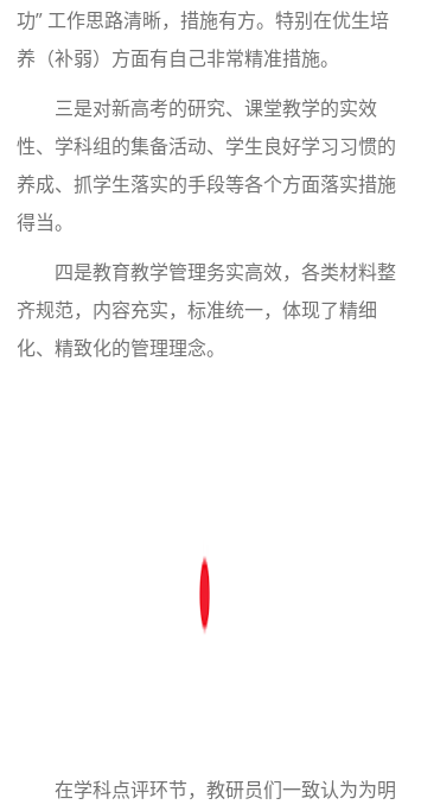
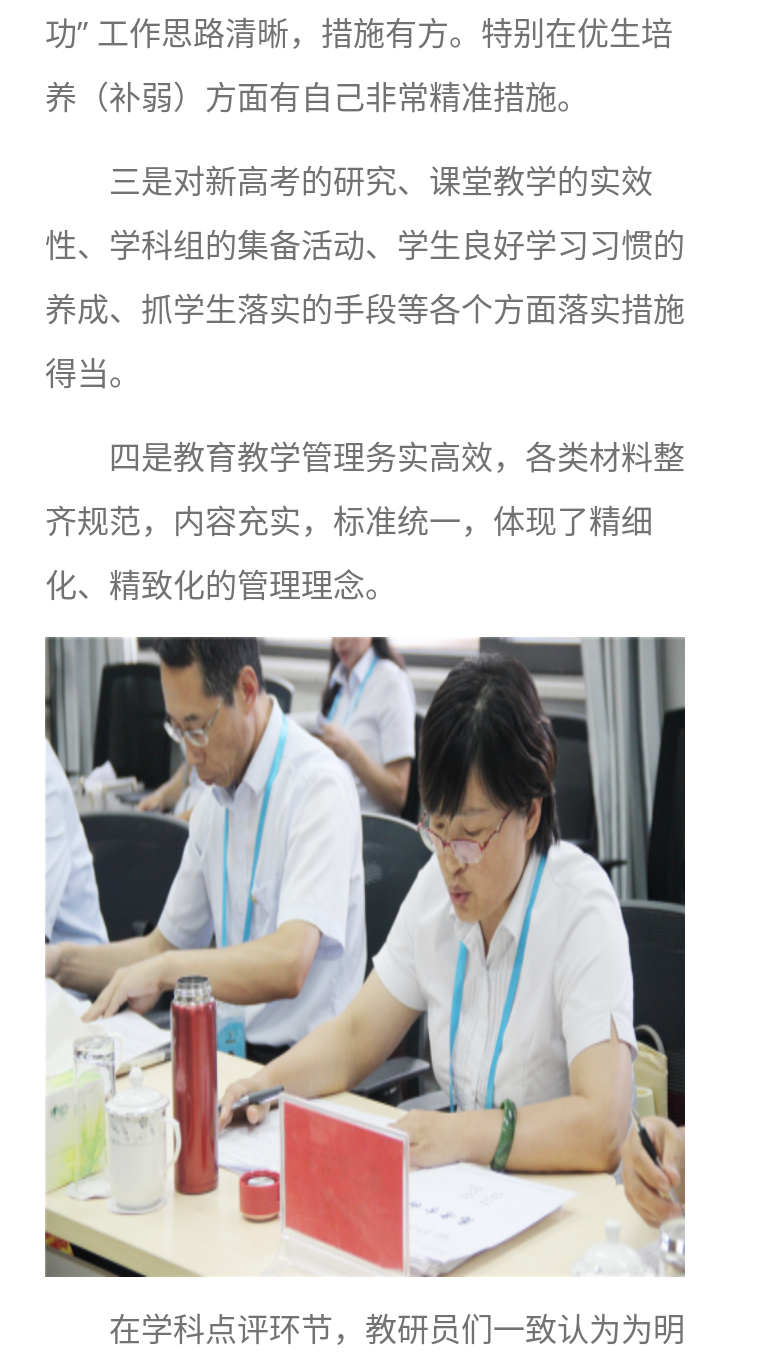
+ [image]
